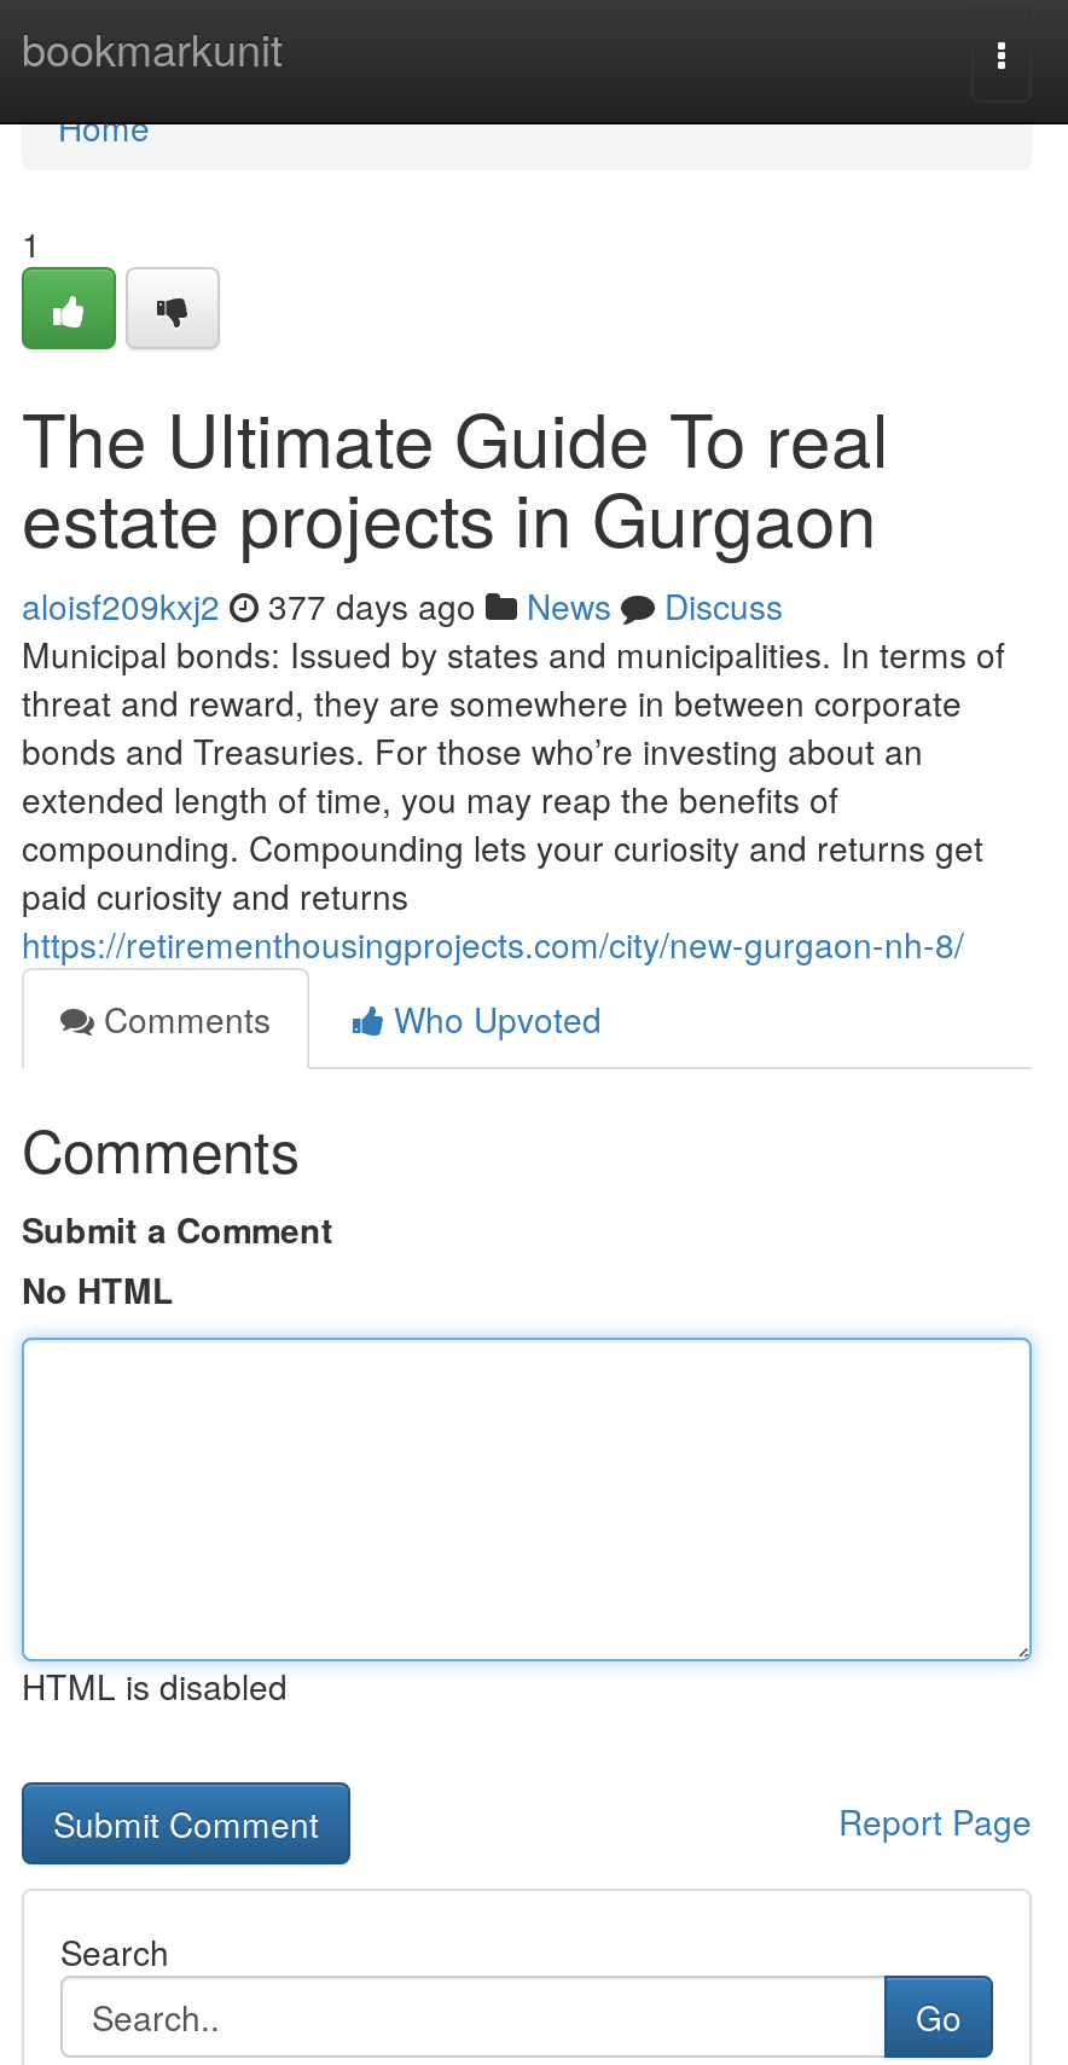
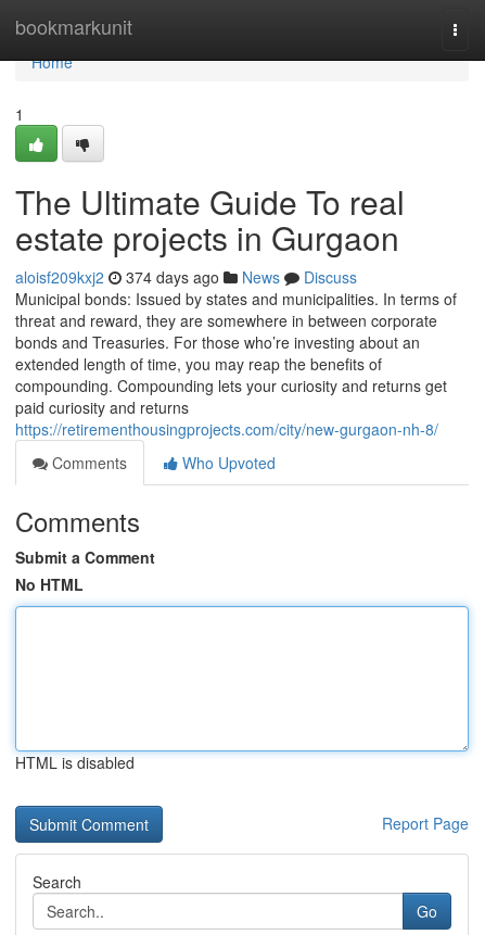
- aloisf209kxj2 377 days ago News Discuss
+ aloisf209kxj2 374 days ago News Discuss
